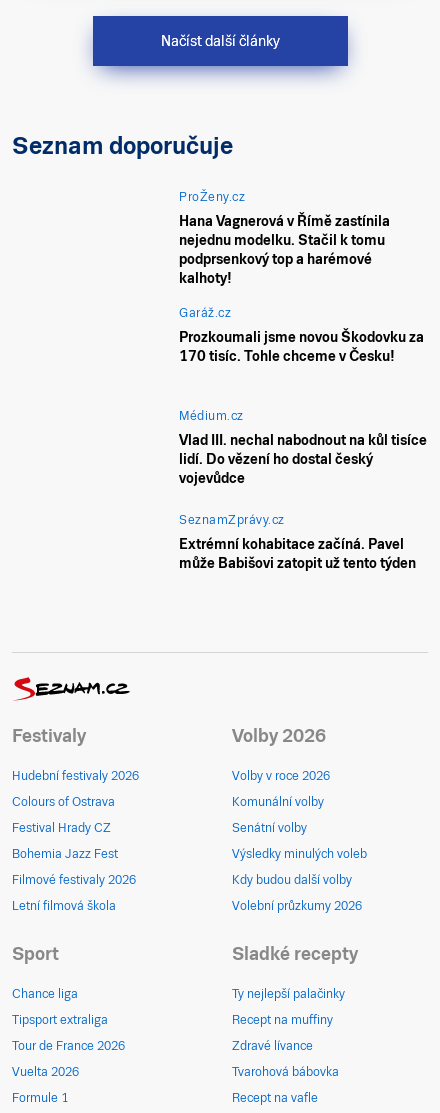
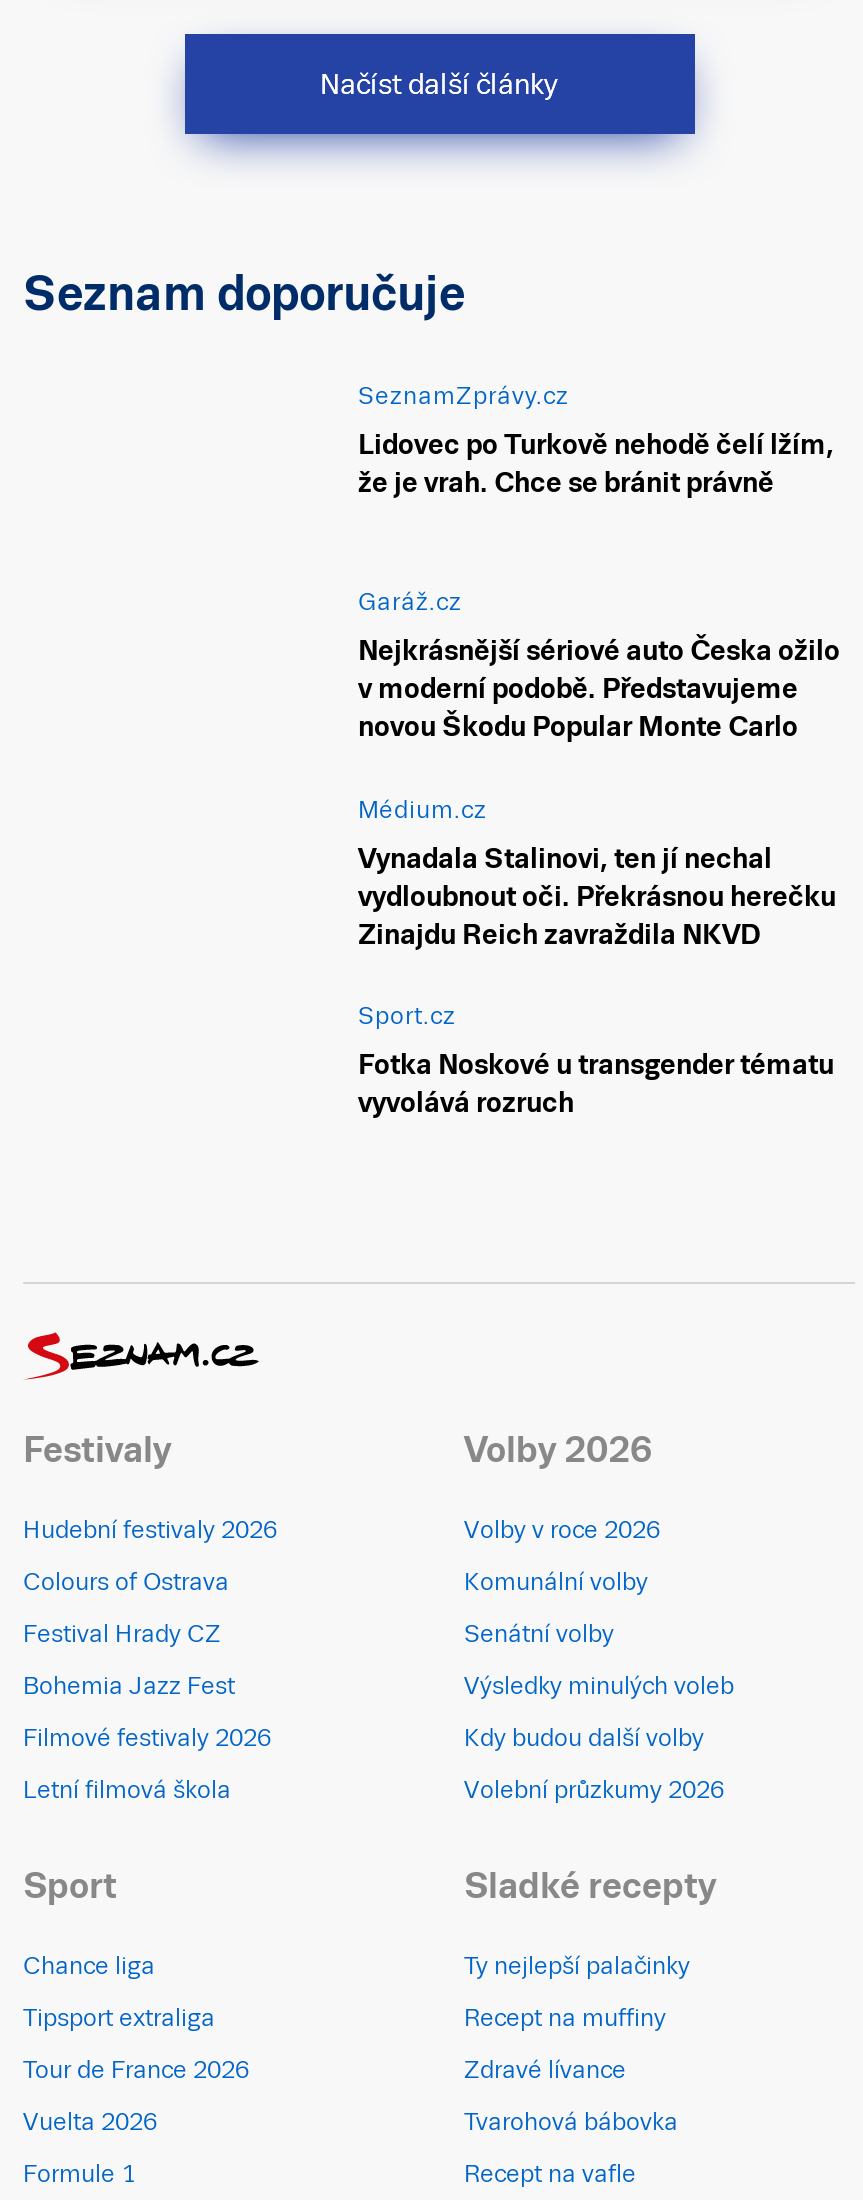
- ProŽeny.cz

- Hana Vagnerová v Římě zastínila
- nejednu modelku. Stačil k tomu
- podprsenkový top a harémové
- kalhoty!
+ Lidovec po Turkově nehodě čelí lžím,
+ že je vrah. Chce se bránit právně

- Prozkoumali jsme novou Škodovku za
- 170 tisíc. Tohle chceme v Česku!
+ Nejkrásnější sériové auto Česka ožilo
+ v moderní podobě. Představujeme
+ novou Škodu Popular Monte Carlo

+ Sport.cz

- Vlad III. nechal nabodnout na kůl tisíce
- lidí. Do vězení ho dostal český
- vojevůdce
+ Vynadala Stalinovi, ten jí nechal
+ vydloubnout oči. Překrásnou herečku
+ Zinajdu Reich zavraždila NKVD

moved up: SeznamZprávy.cz

- Extrémní kohabitace začíná. Pavel
- může Babišovi zatopit už tento týden
+ Fotka Noskové u transgender tématu
+ vyvolává rozruch
